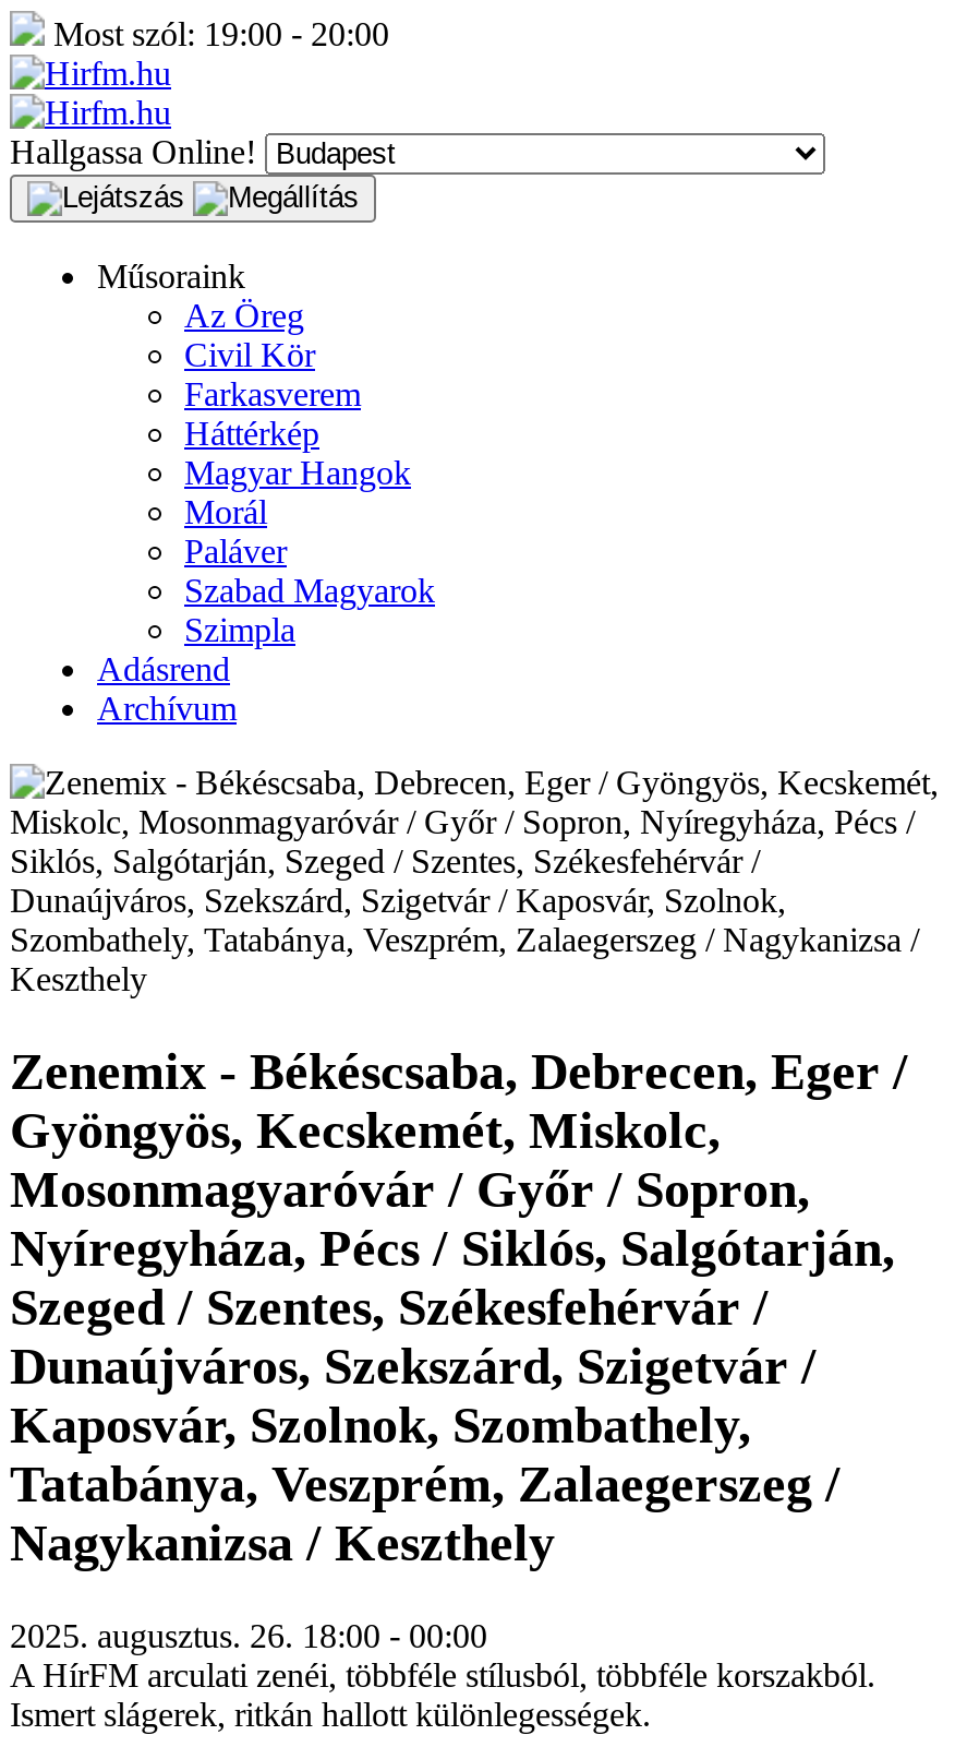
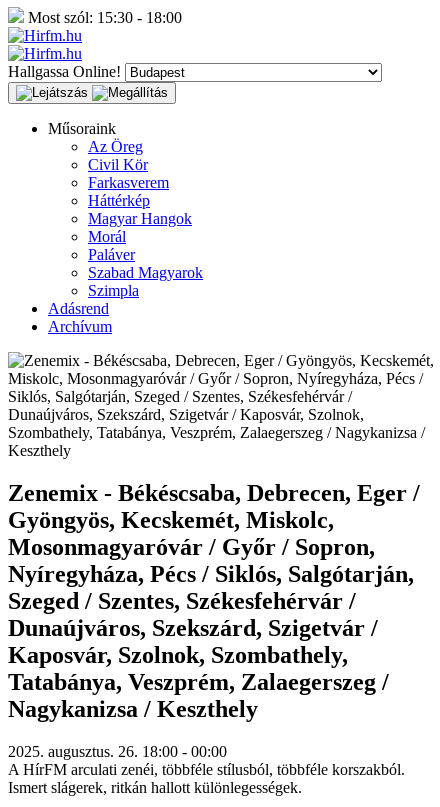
- Most szól: 19:00 - 20:00
+ Most szól: 15:30 - 18:00
